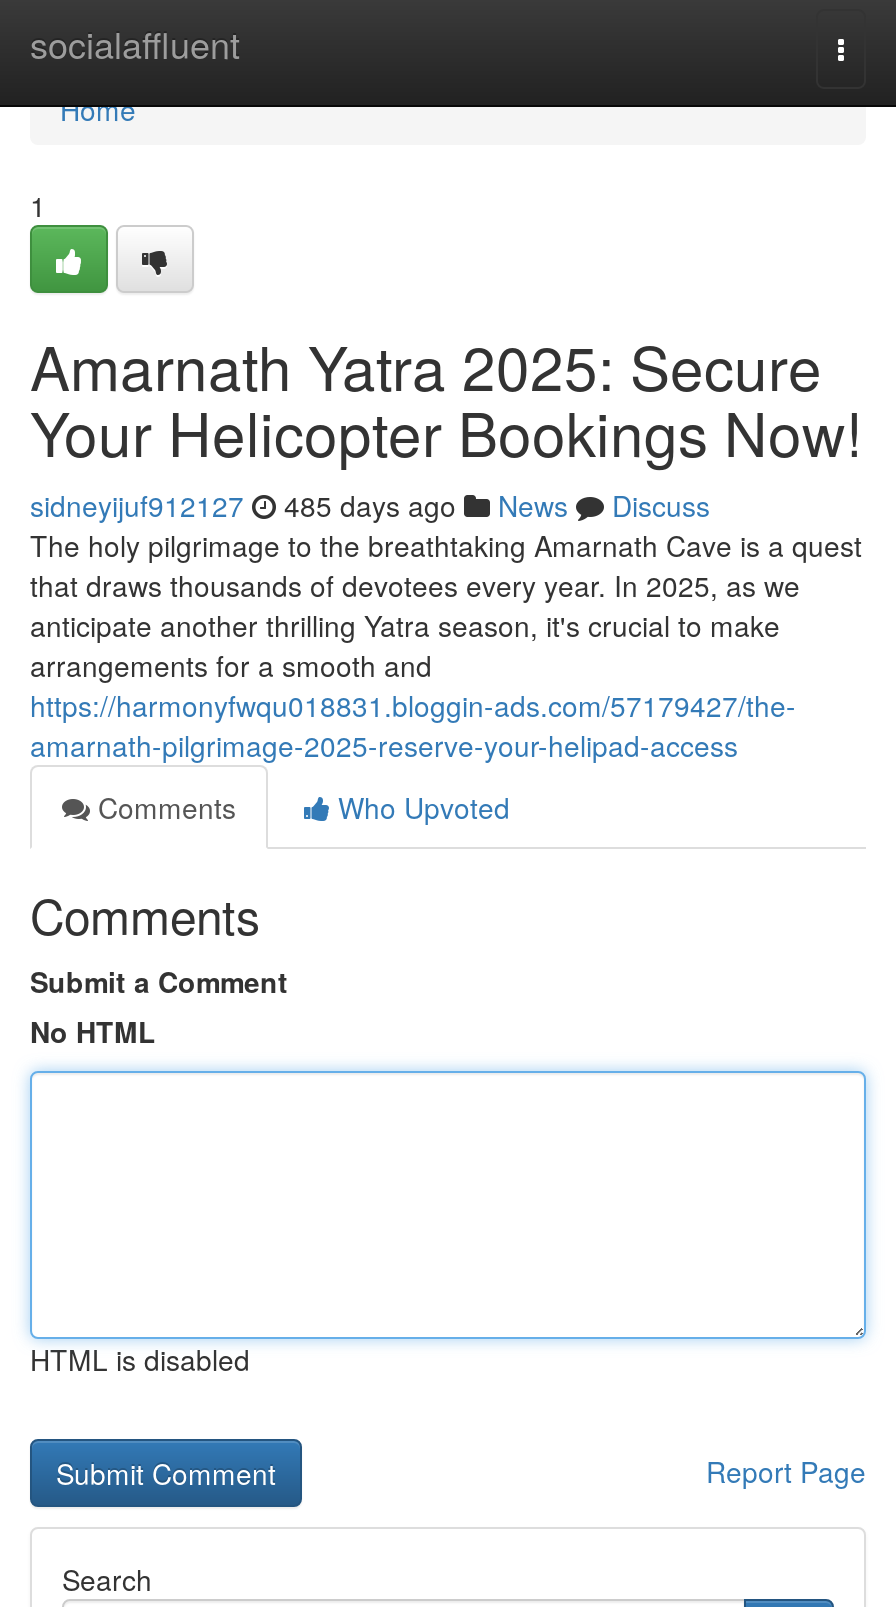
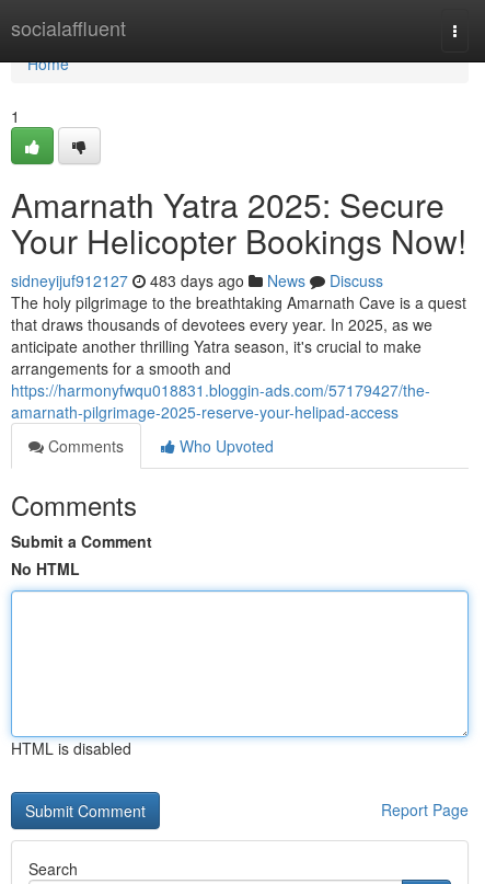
- sidneyijuf912127 485 days ago News Discuss
+ sidneyijuf912127 483 days ago News Discuss
